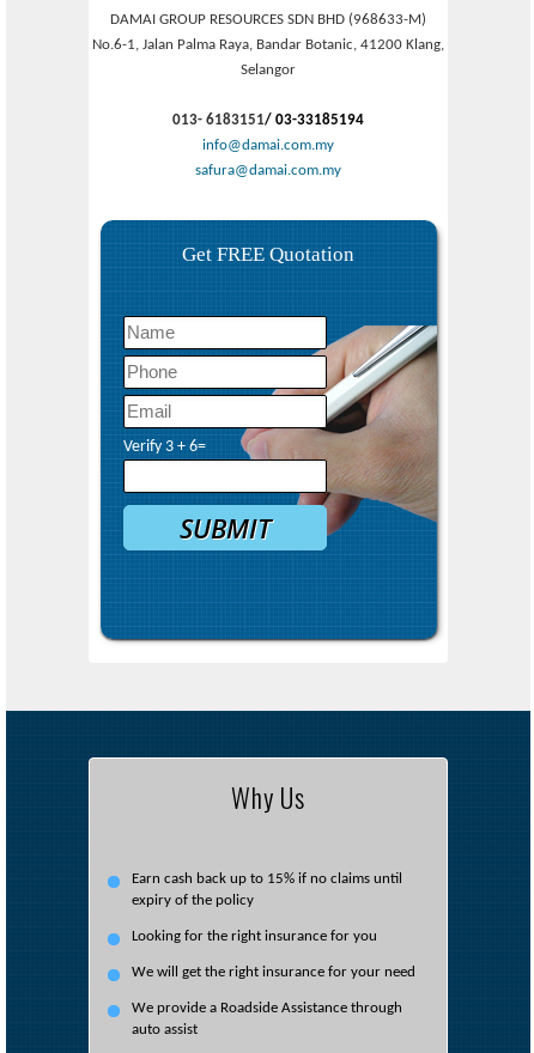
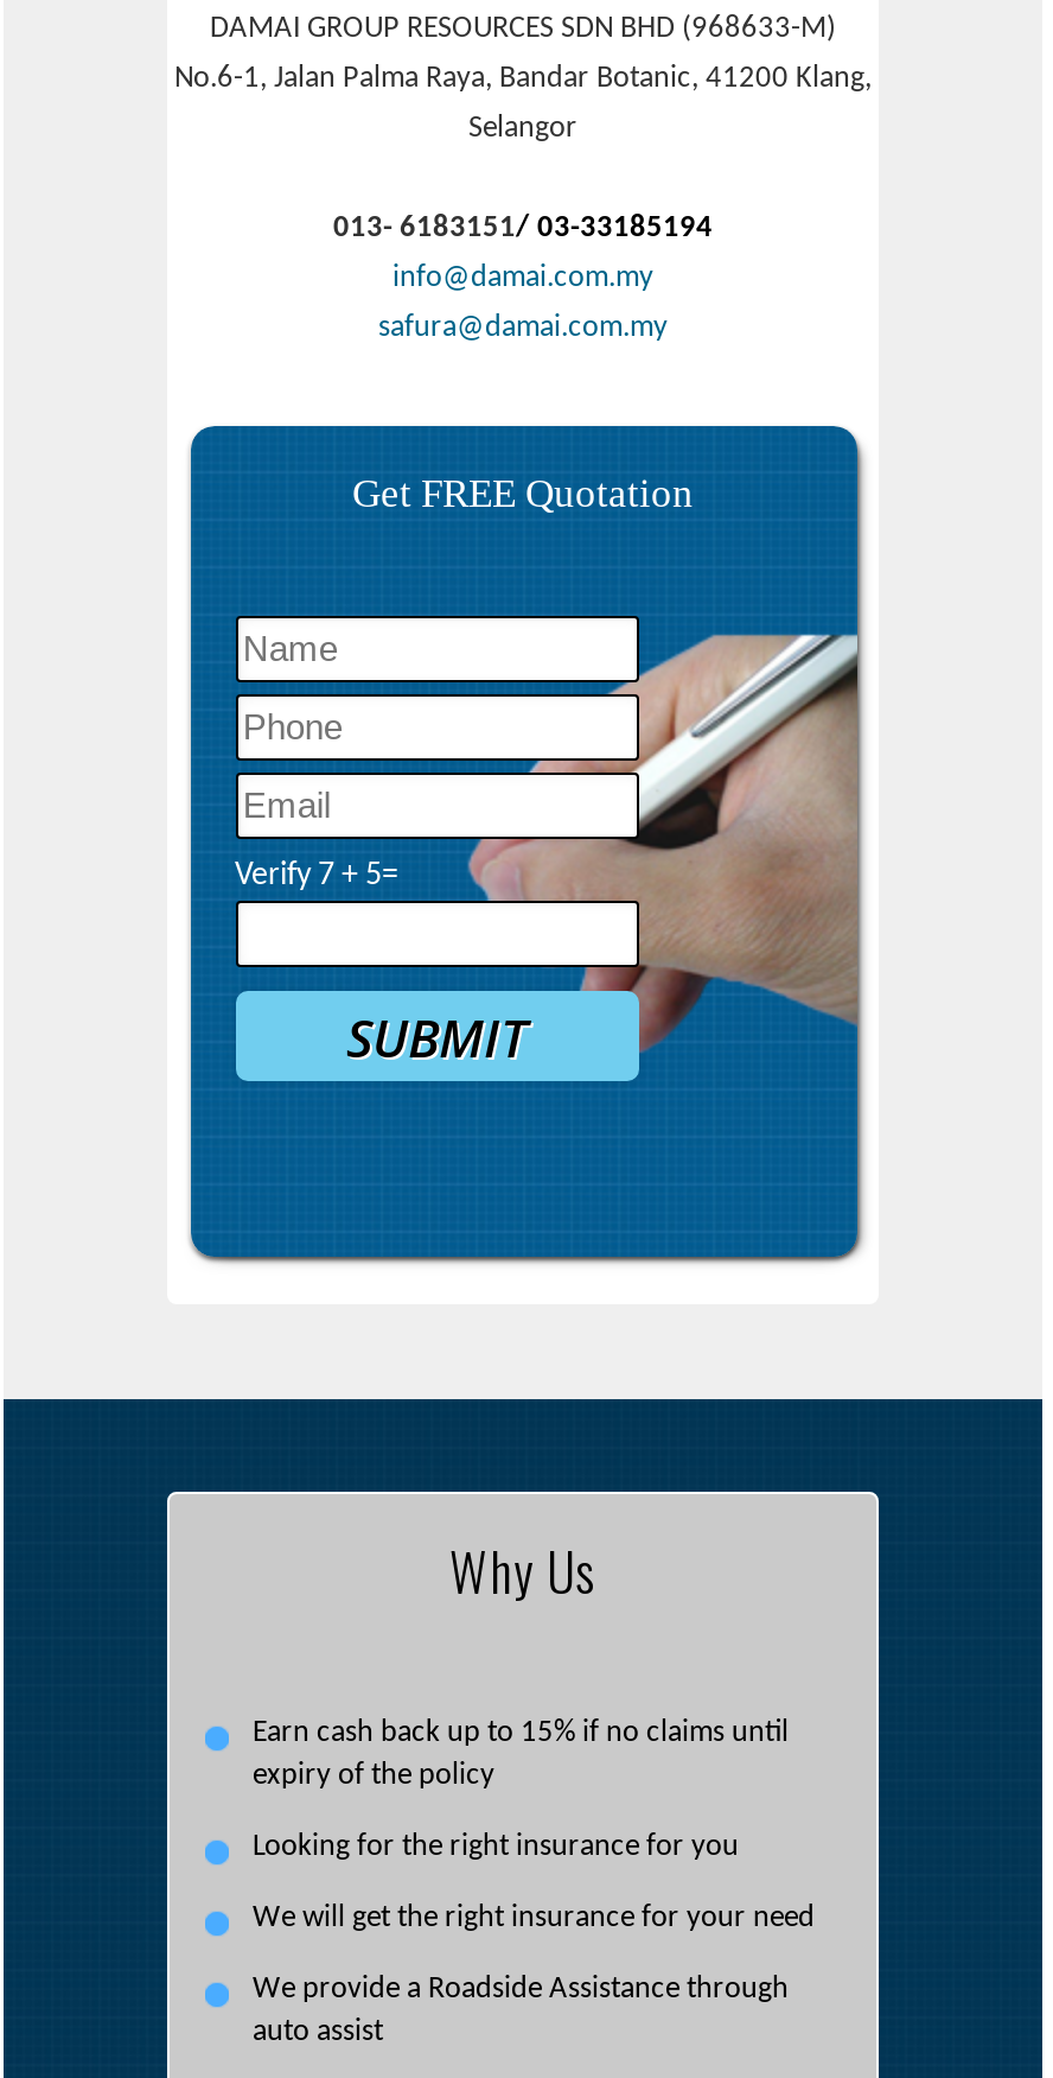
- Verify 3 + 6=
+ Verify 7 + 5=
